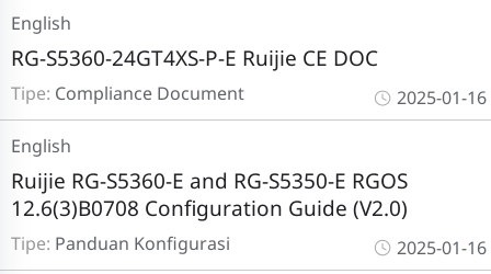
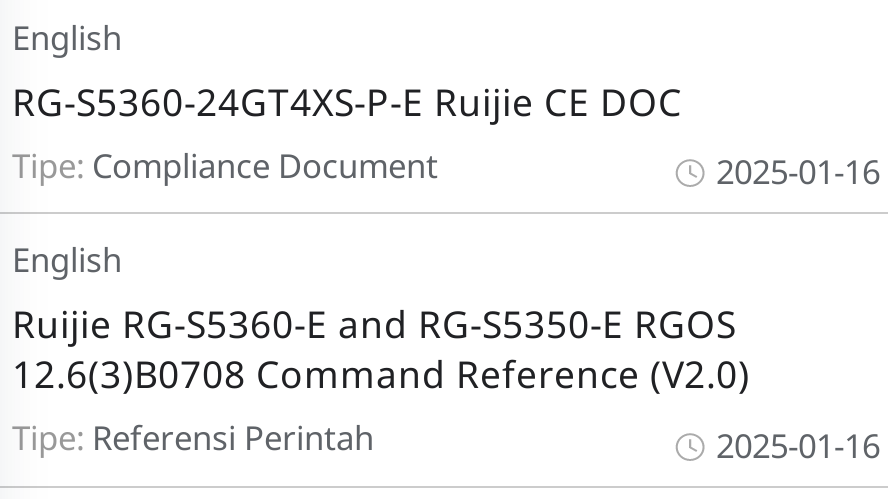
- 12.6(3)B0708 Configuration Guide (V2.0)
+ 12.6(3)B0708 Command Reference (V2.0)

- Tipe: Panduan Konfigurasi
+ Tipe: Referensi Perintah
